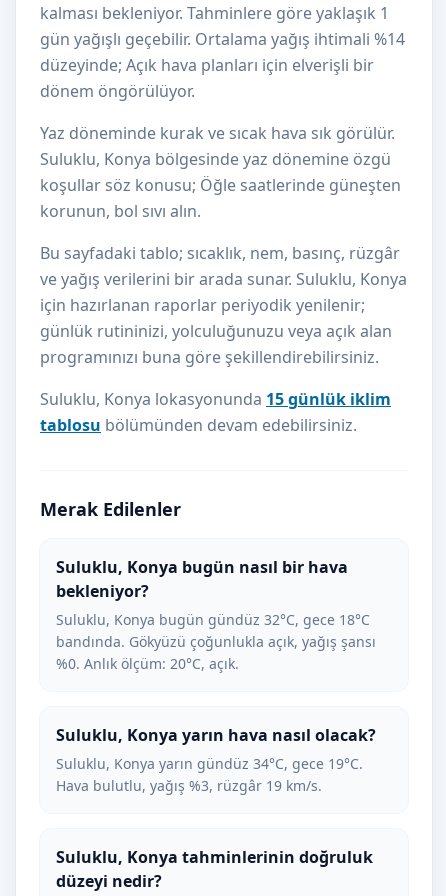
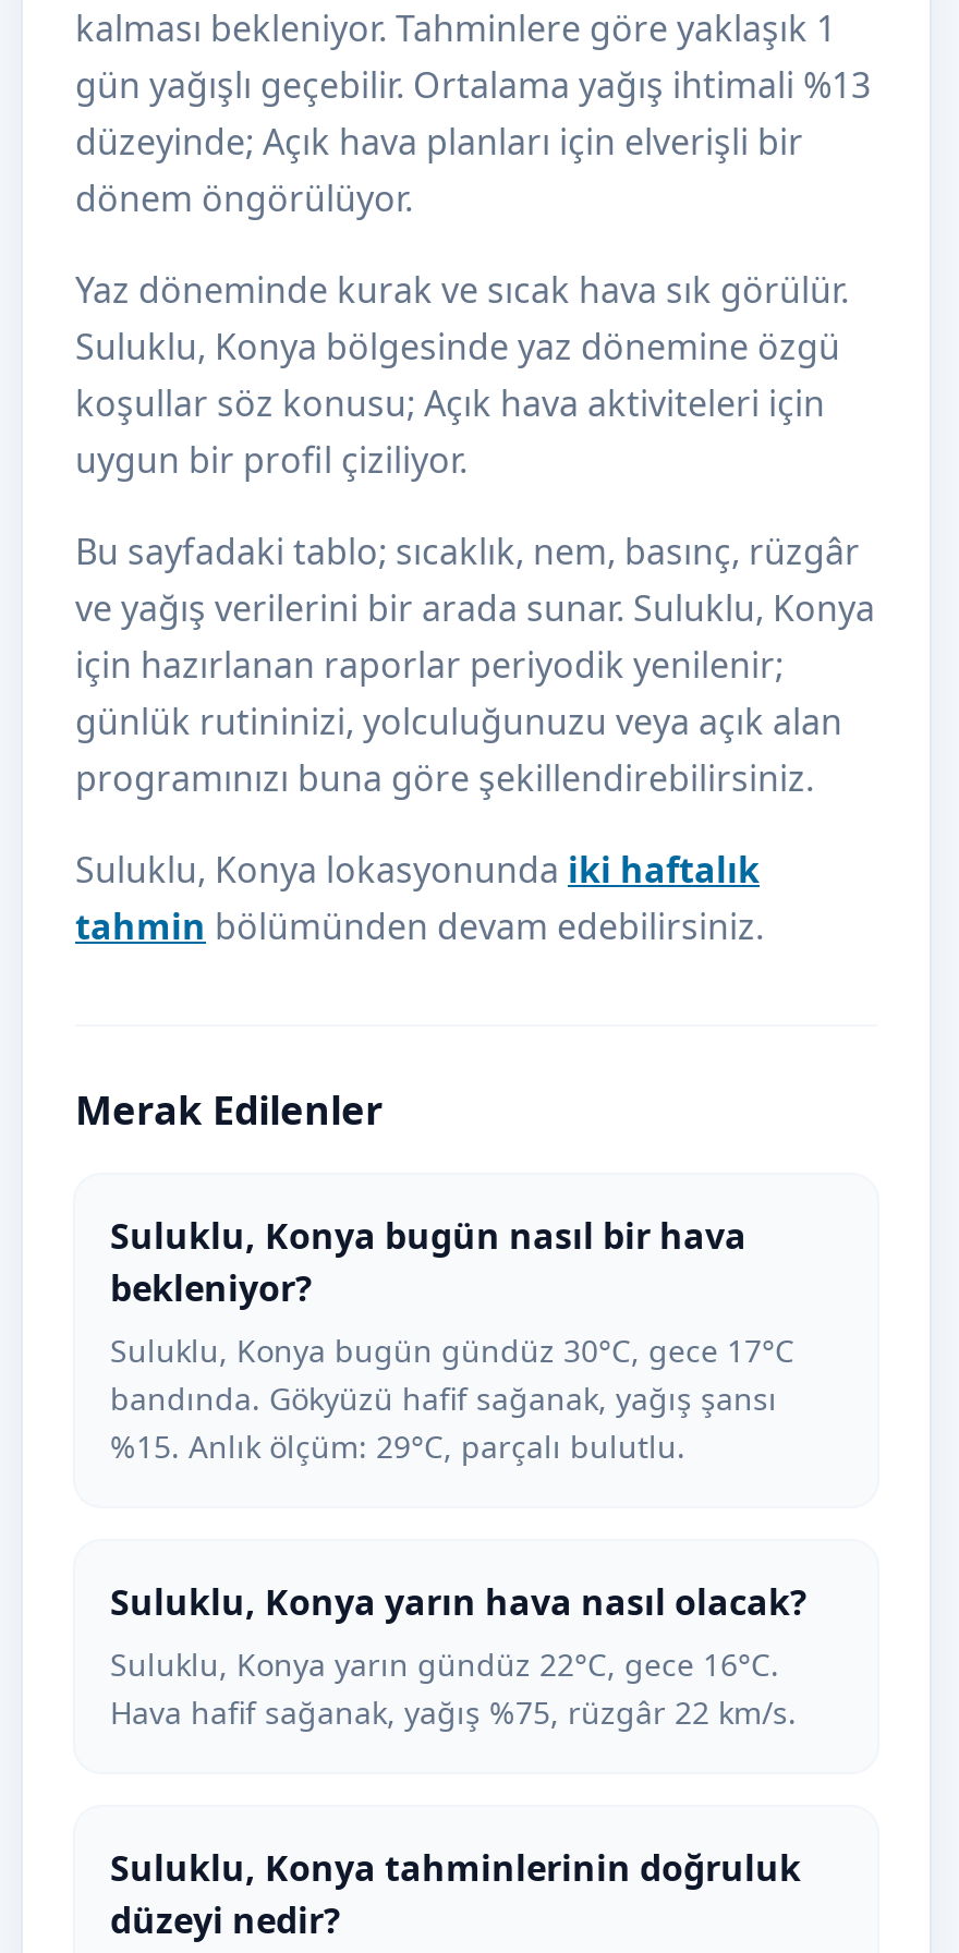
- gün yağışlı geçebilir. Ortalama yağış ihtimali %14
+ gün yağışlı geçebilir. Ortalama yağış ihtimali %13

- koşullar söz konusu; Öğle saatlerinde güneşten
- korunun, bol sıvı alın.
+ koşullar söz konusu; Açık hava aktiviteleri için
+ uygun bir profil çiziliyor.

- Suluklu, Konya lokasyonunda 15 günlük iklim
- tablosu bölümünden devam edebilirsiniz.
+ Suluklu, Konya lokasyonunda iki haftalık
+ tahmin bölümünden devam edebilirsiniz.

- Suluklu, Konya bugün gündüz 32°C, gece 18°C
- bandında. Gökyüzü çoğunlukla açık, yağış şansı
- %0. Anlık ölçüm: 20°C, açık.
+ Suluklu, Konya bugün gündüz 30°C, gece 17°C
+ bandında. Gökyüzü hafif sağanak, yağış şansı
+ %15. Anlık ölçüm: 29°C, parçalı bulutlu.

- Suluklu, Konya yarın gündüz 34°C, gece 19°C.
- Hava bulutlu, yağış %3, rüzgâr 19 km/s.
+ Suluklu, Konya yarın gündüz 22°C, gece 16°C.
+ Hava hafif sağanak, yağış %75, rüzgâr 22 km/s.
